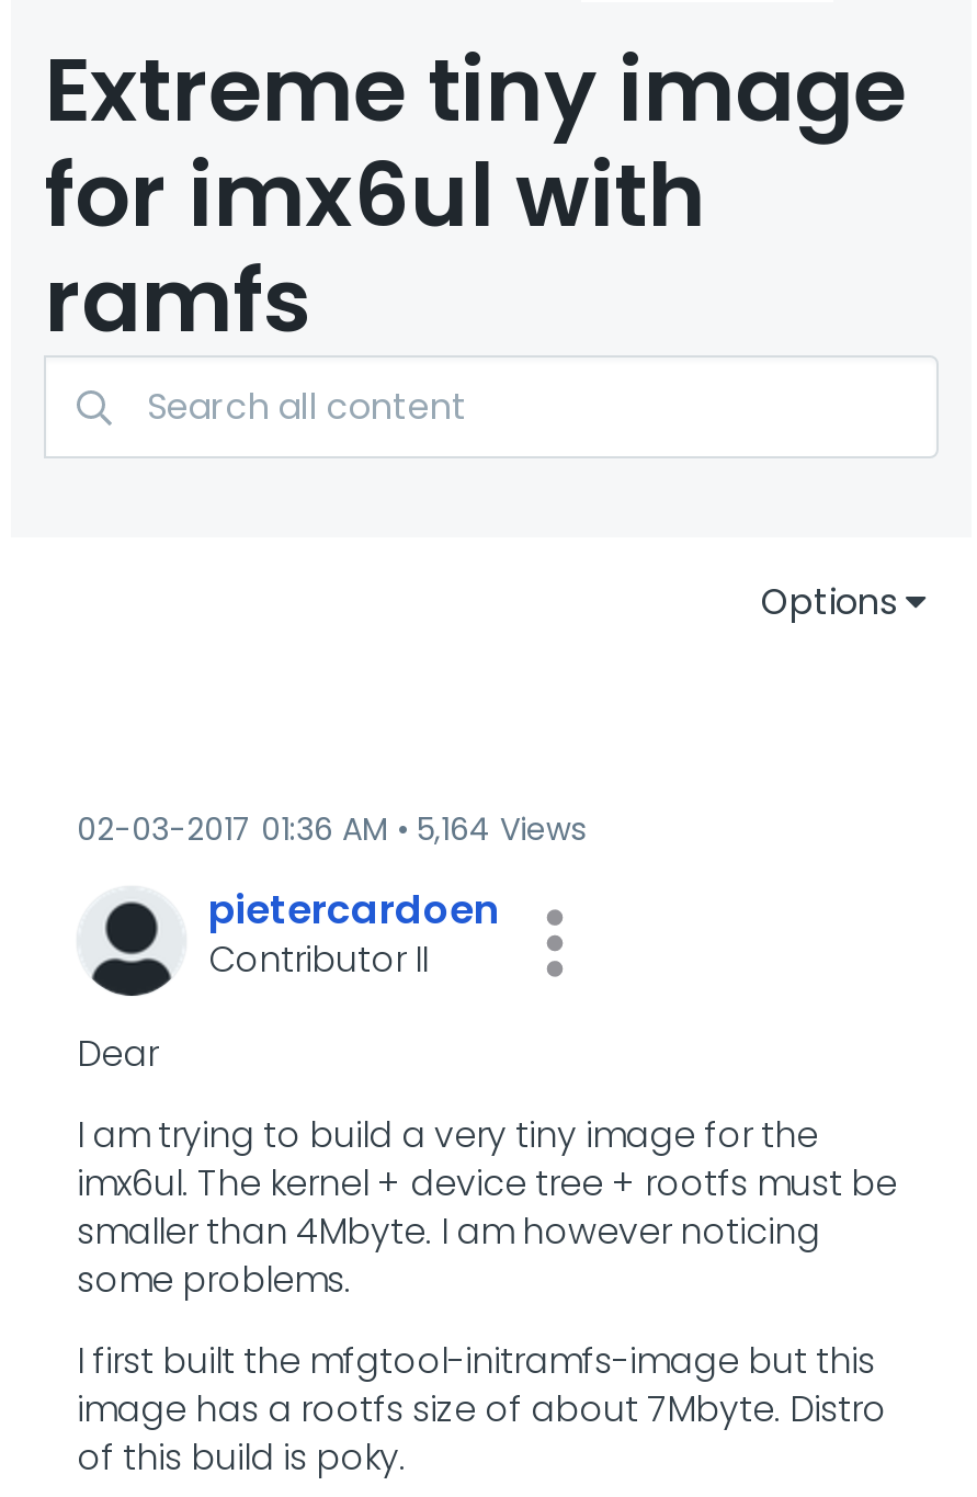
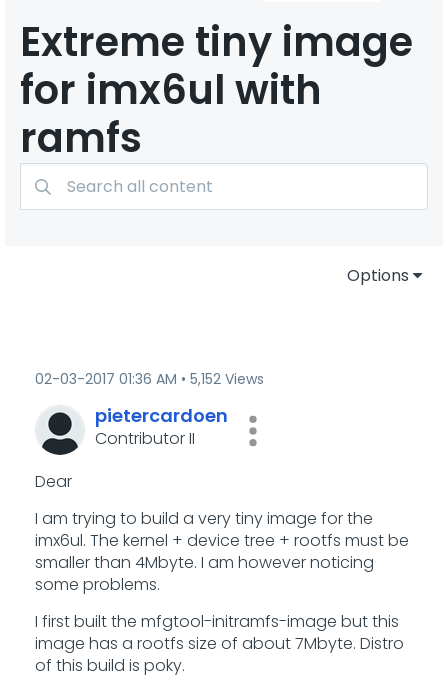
- 02-03-2017 01:36 AM 5,164 Views
+ 02-03-2017 01:36 AM 5,152 Views
